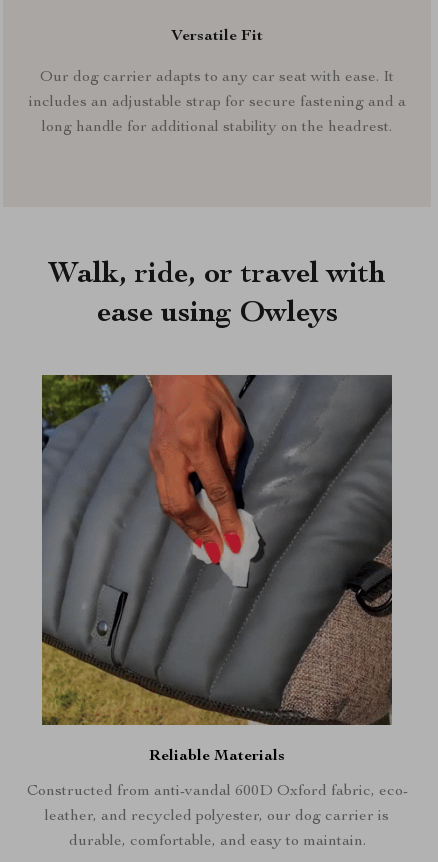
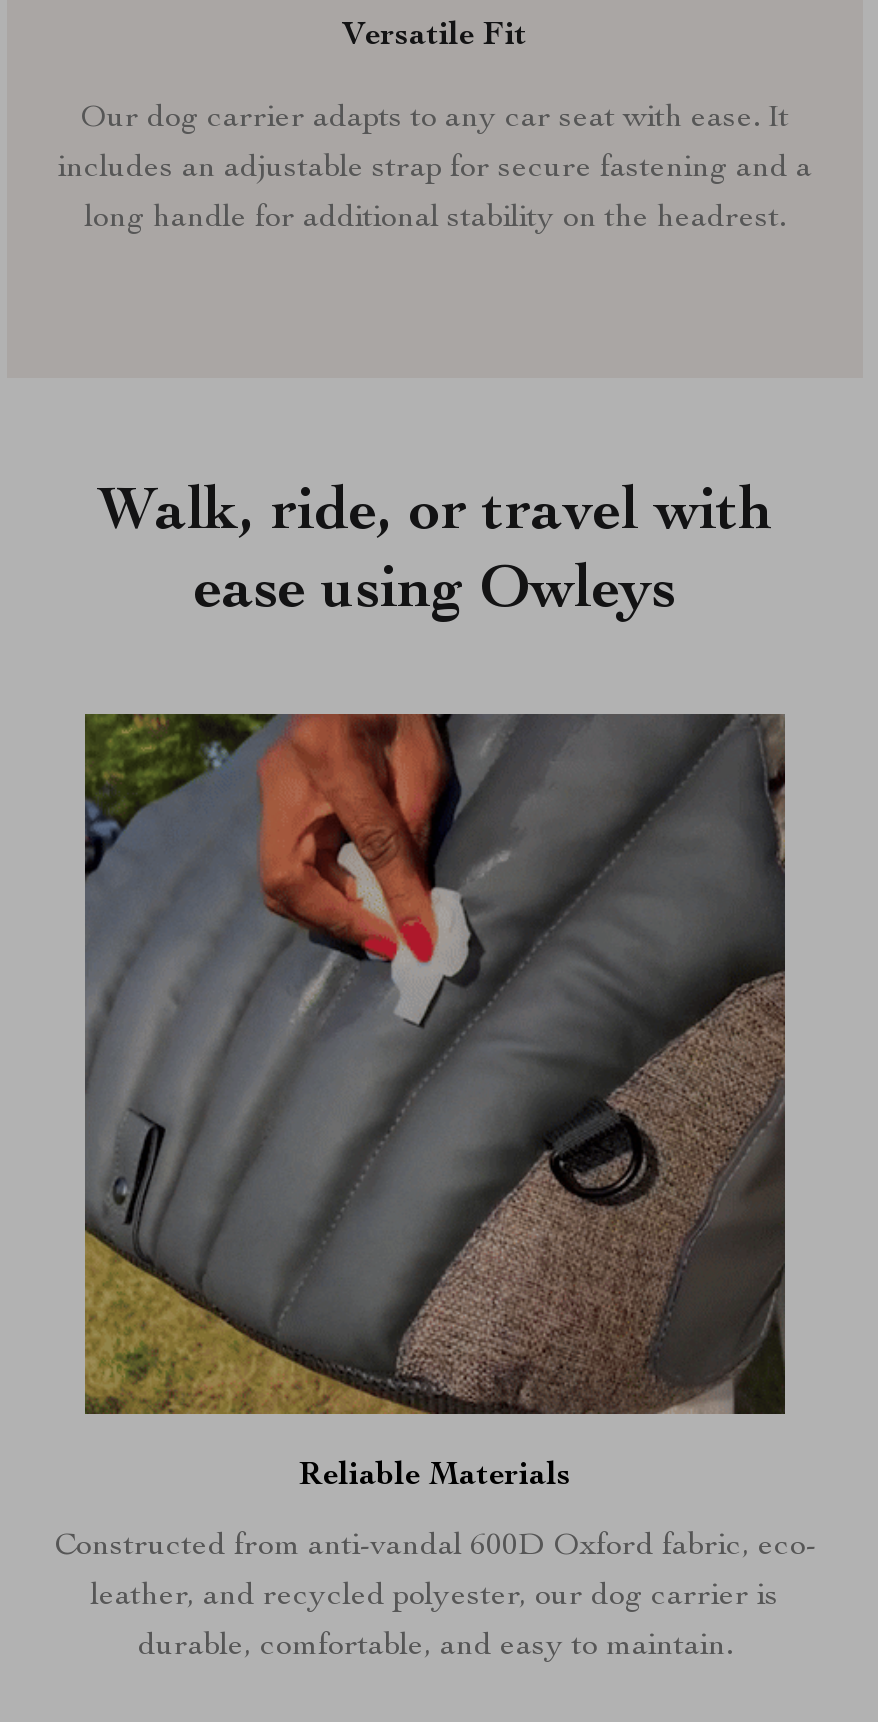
- [image]
+ [image]
